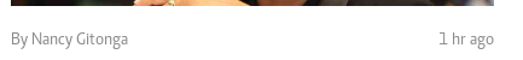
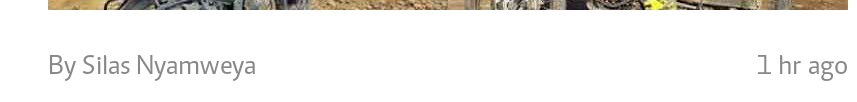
- By Nancy Gitonga
+ By Silas Nyamweya
